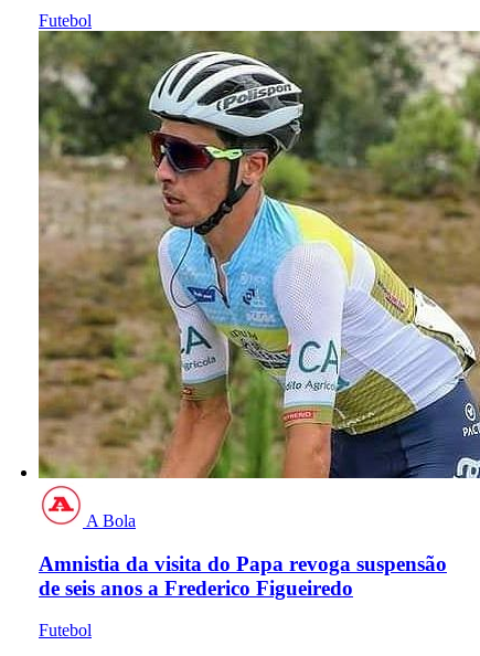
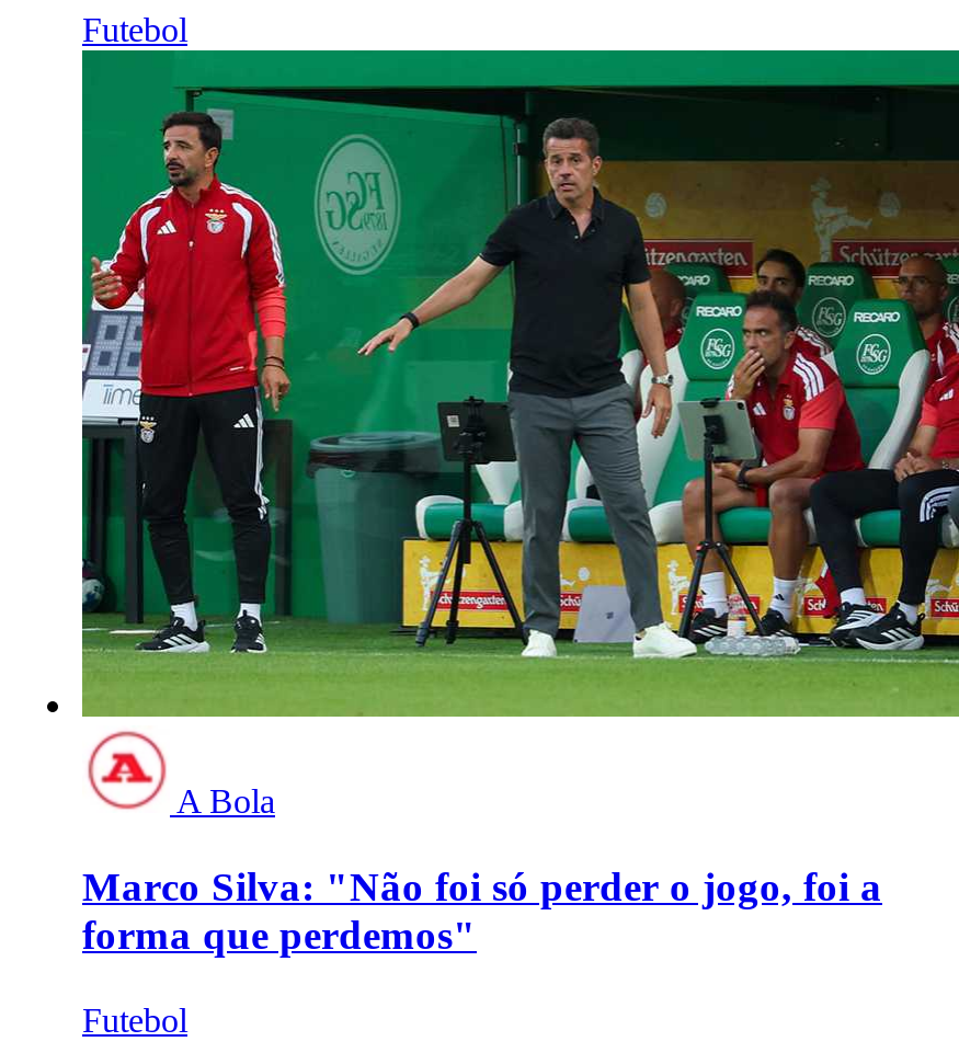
- [image]
+ [image]

- Amnistia da visita do Papa revoga suspensão
- de seis anos a Frederico Figueiredo
+ Marco Silva: "Não foi só perder o jogo, foi a
+ forma que perdemos"
